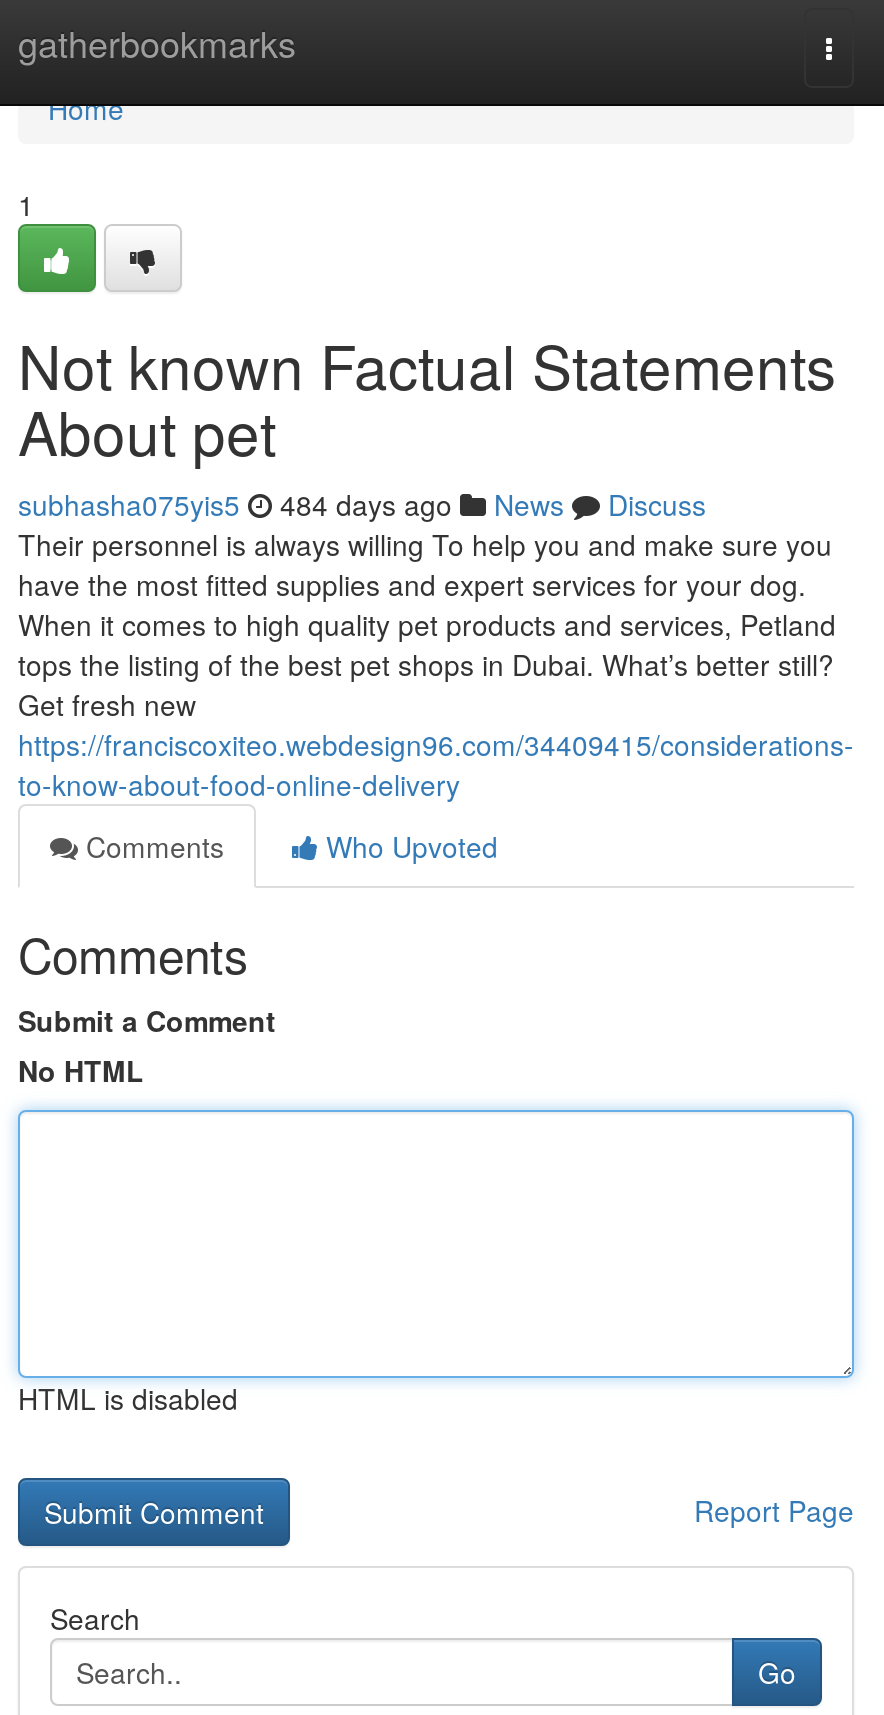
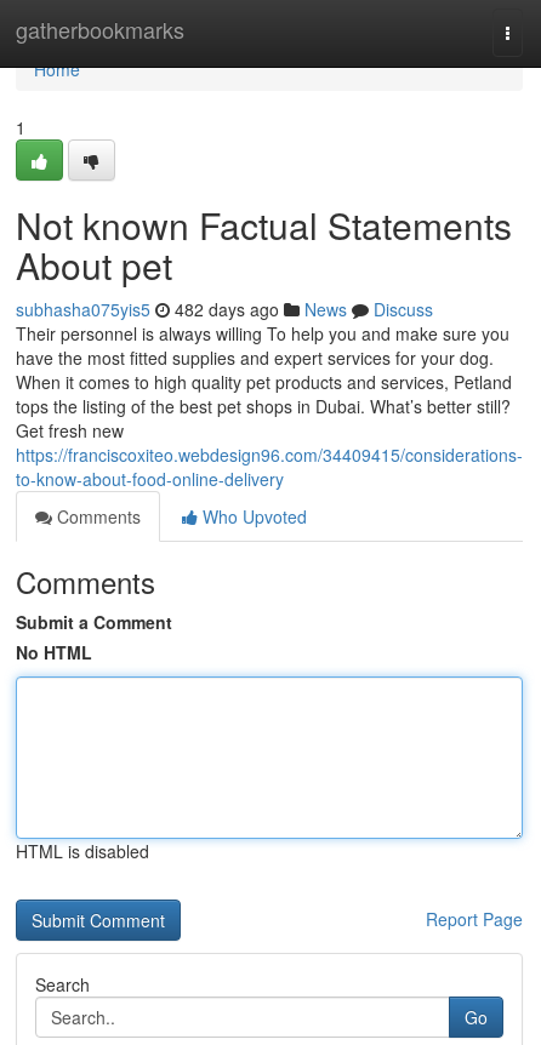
- subhasha075yis5 484 days ago News Discuss
+ subhasha075yis5 482 days ago News Discuss
